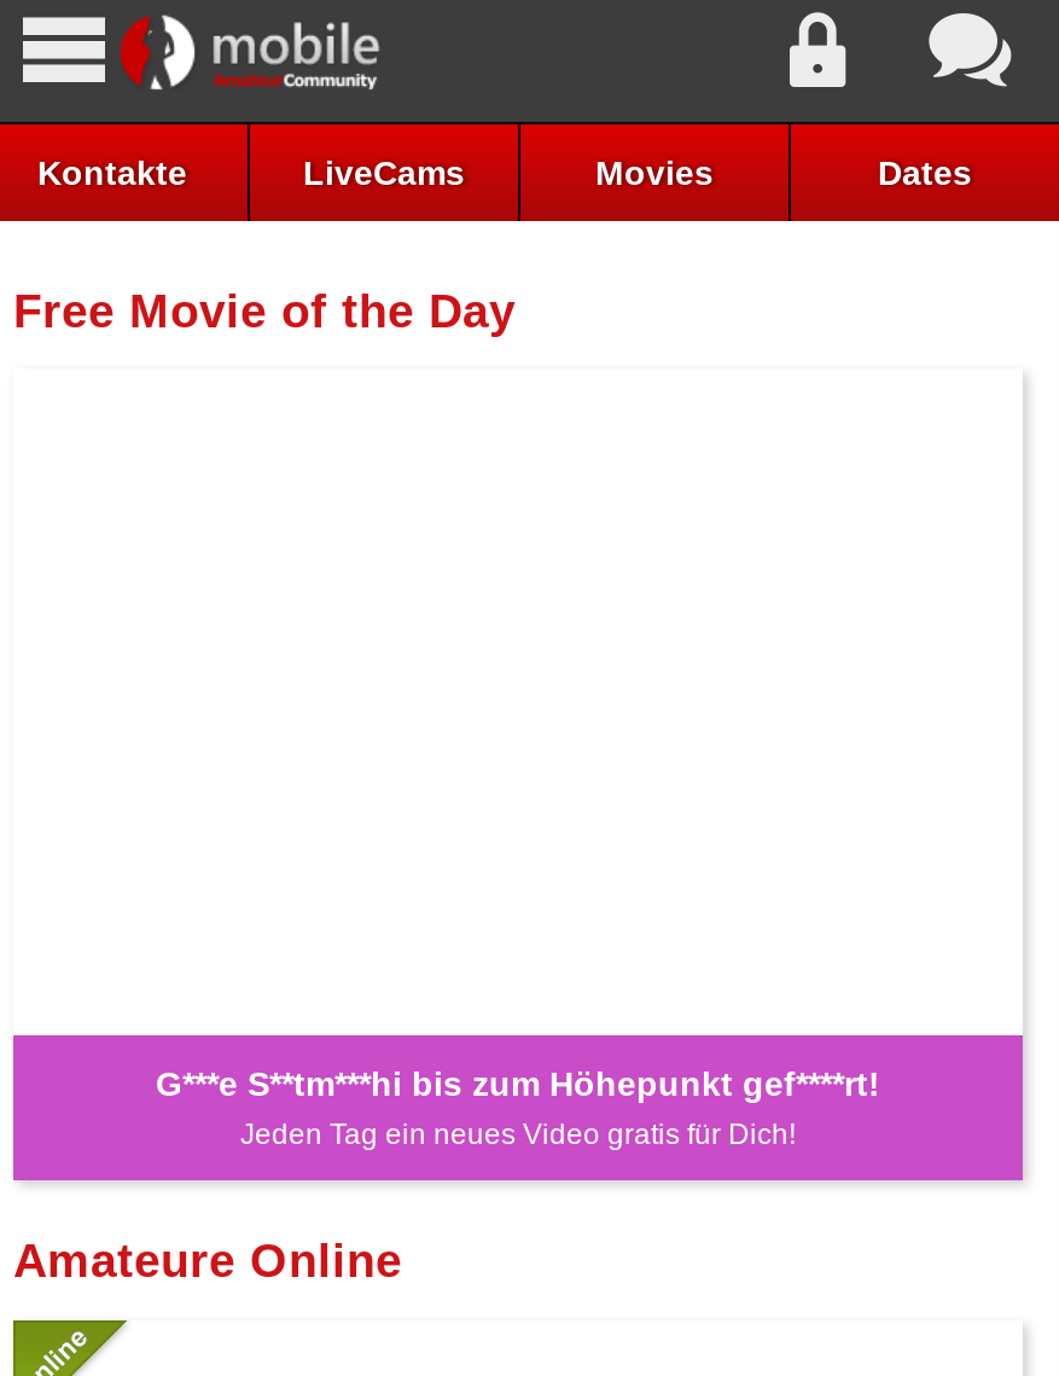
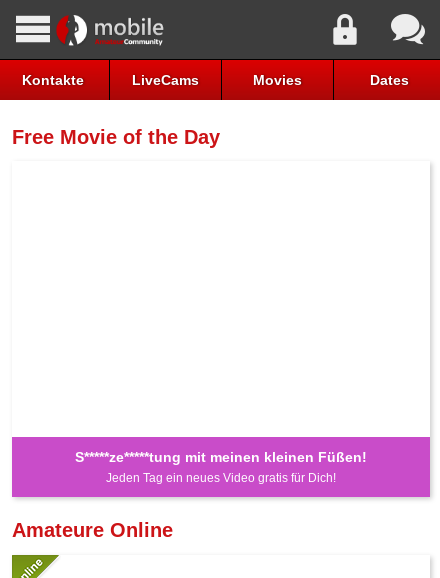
- G***e S**tm***hi bis zum Höhepunkt gef****rt!
+ S*****ze*****tung mit meinen kleinen Füßen!
